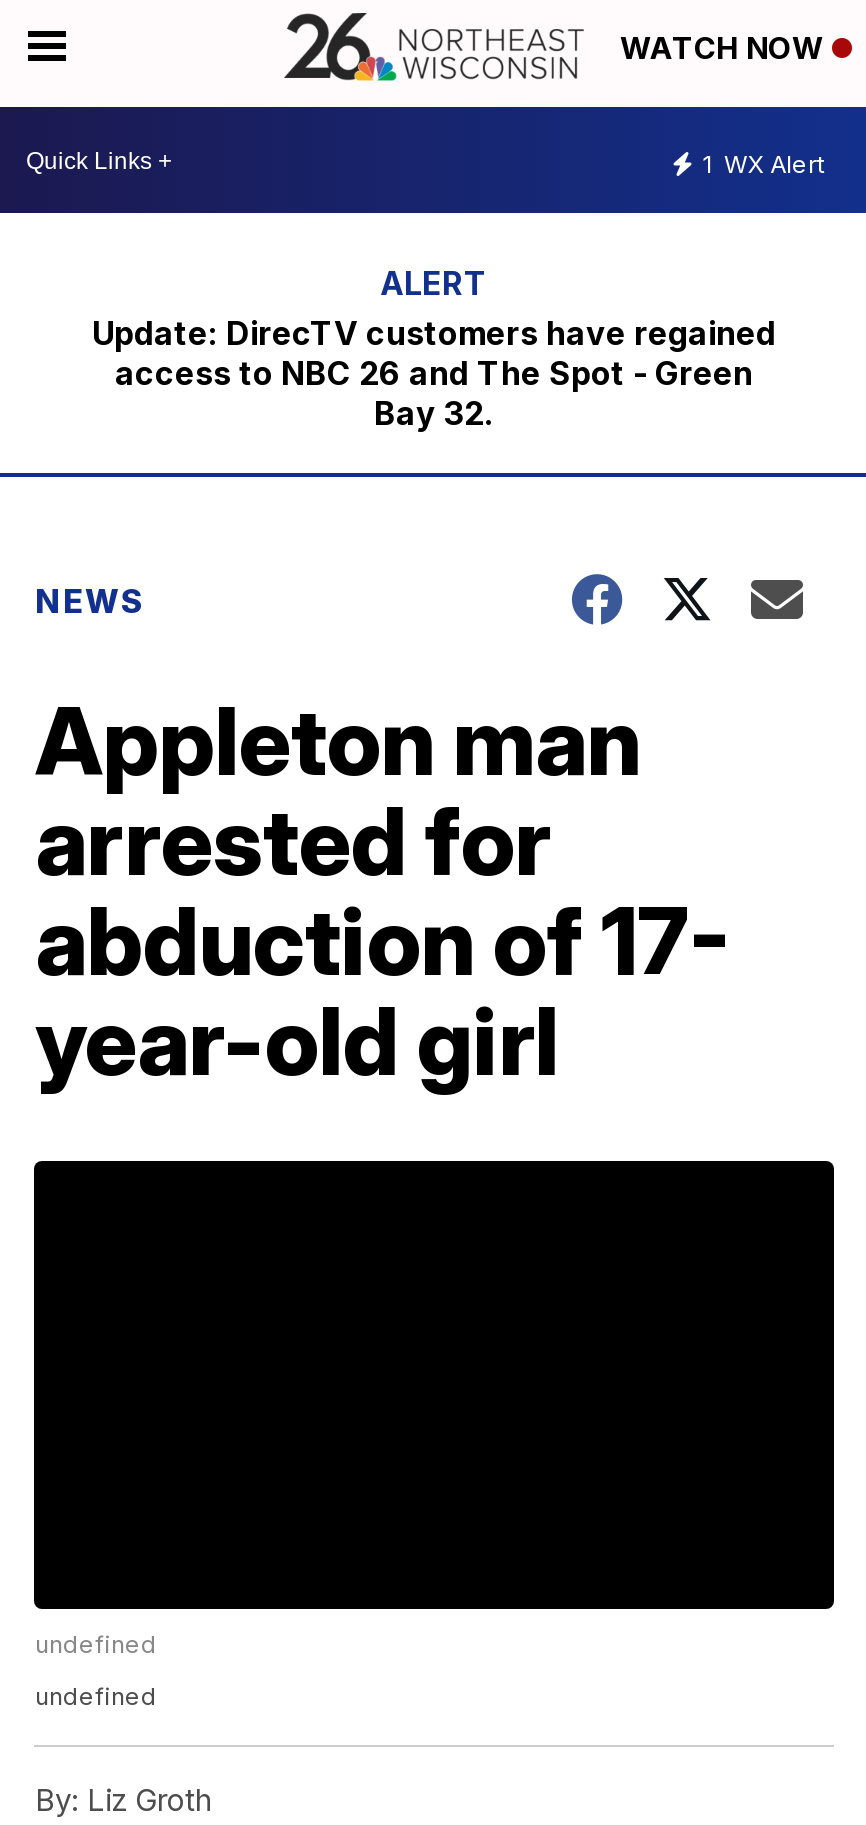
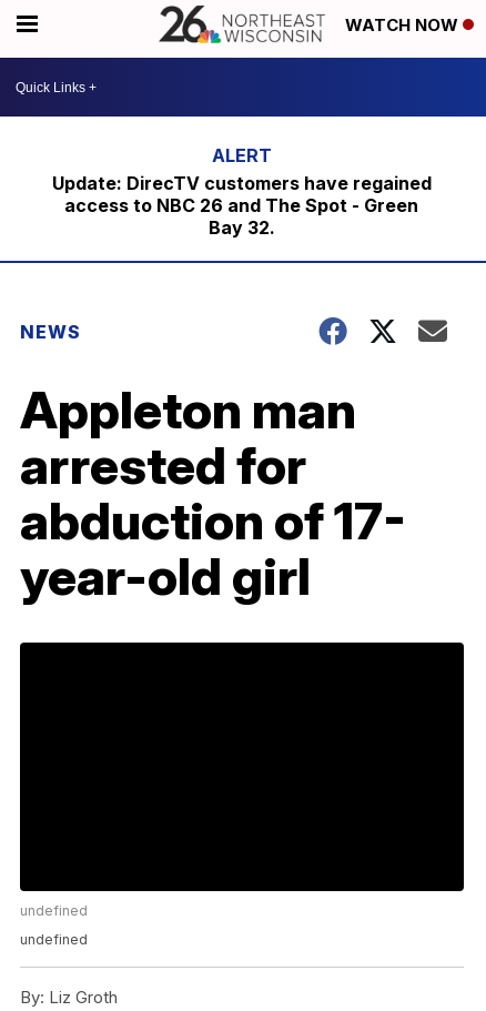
- 1 WX Alert
